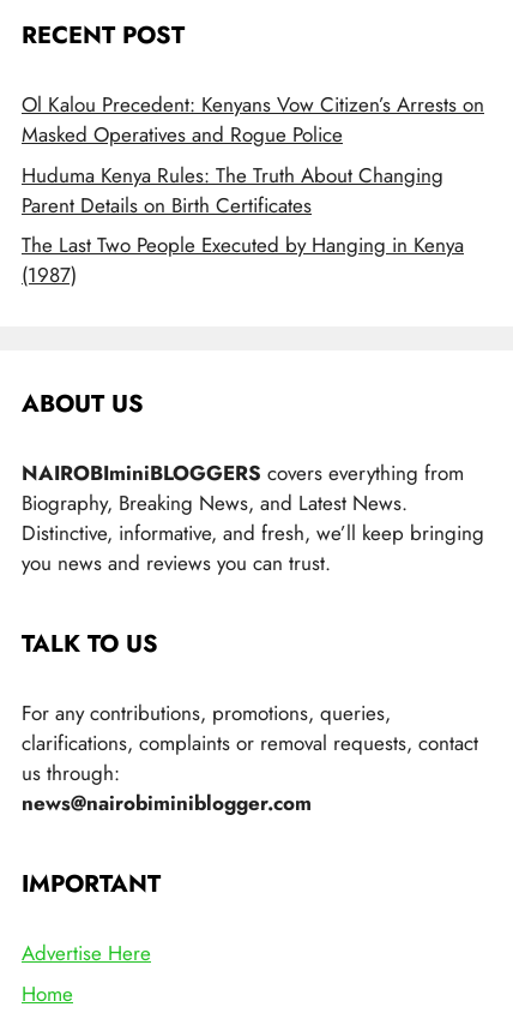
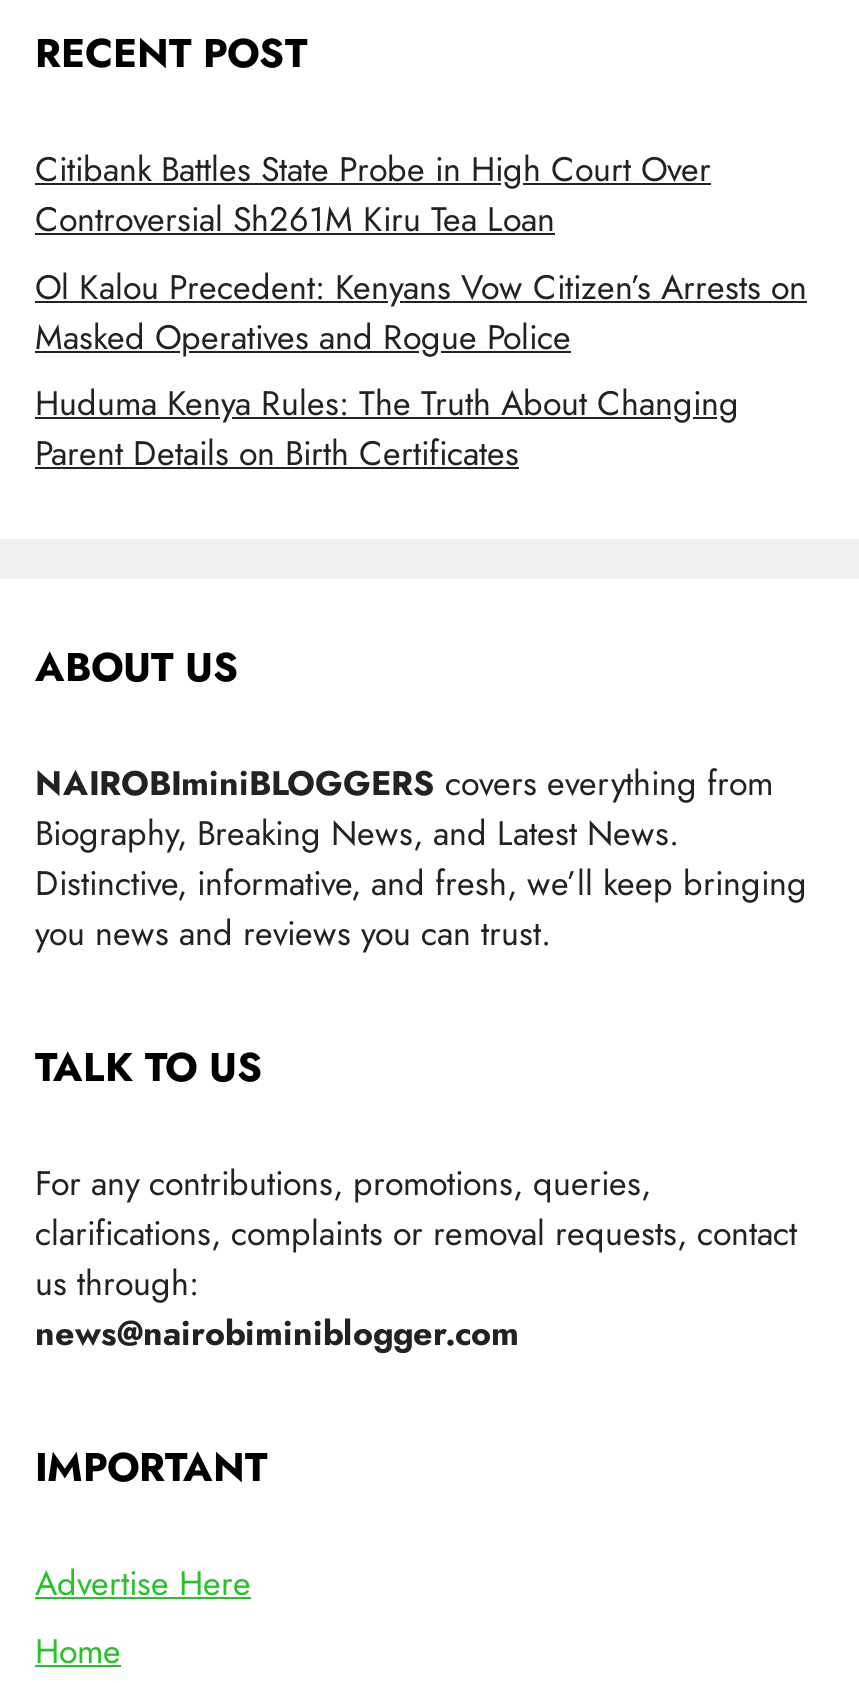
+ Citibank Battles State Probe in High Court Over
+ Controversial Sh261M Kiru Tea Loan

moved down: Ol Kalou Precedent: Kenyans Vow Citizen’s Arrests on | Masked Operatives and Rogue Police | Huduma Kenya Rules: The Truth About Changing | Parent Details on Birth Certificates

- The Last Two People Executed by Hanging in Kenya
- (1987)
